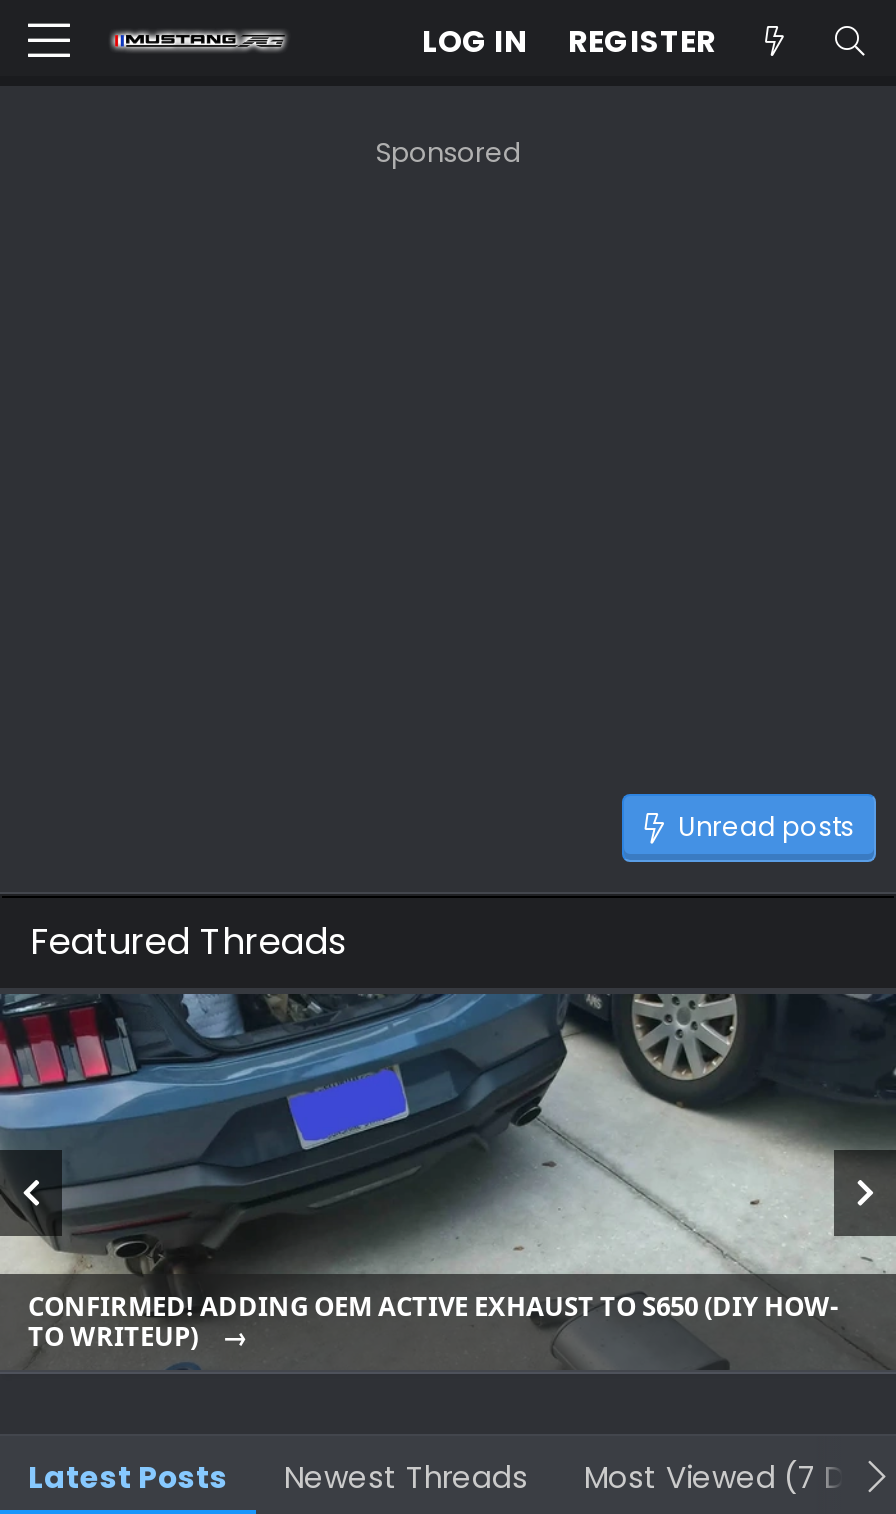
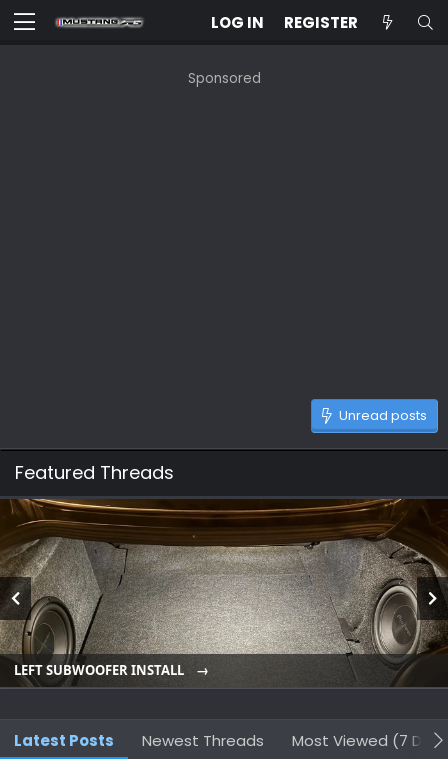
- [image]
- CONFIRMED! ADDING OEM ACTIVE EXHAUST TO S650 (DIY HOW-
- TO WRITEUP)
+ [image]
+ LEFT SUBWOOFER INSTALL
